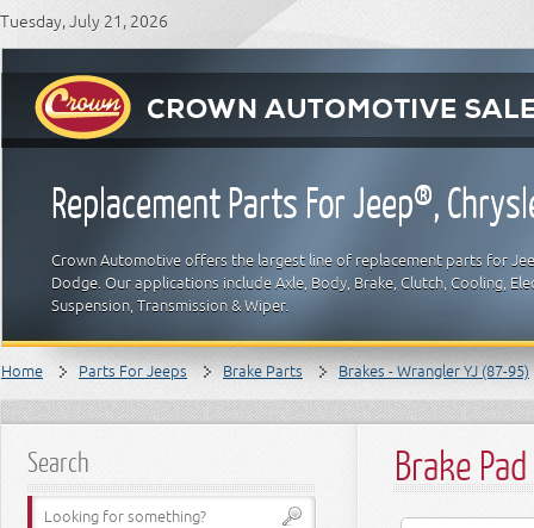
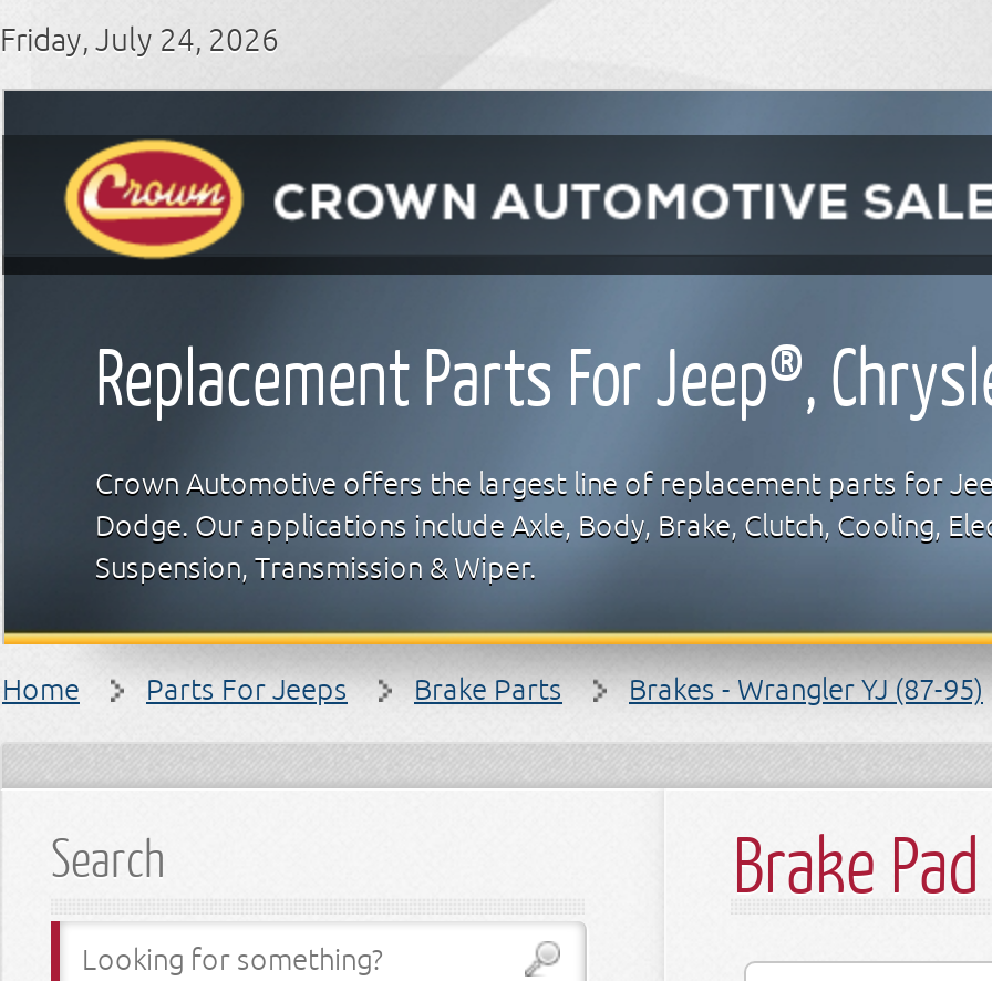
- Tuesday, July 21, 2026
+ Friday, July 24, 2026
